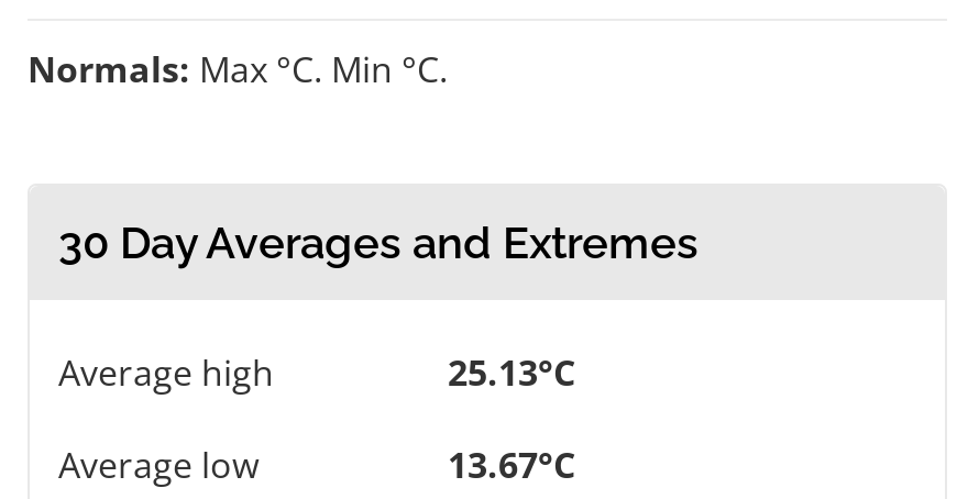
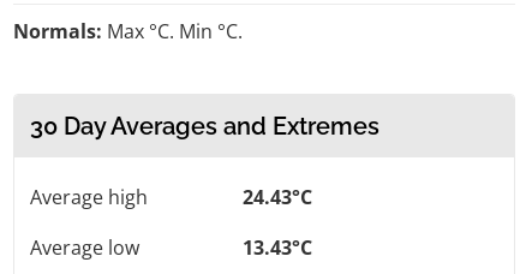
- 25.13°C
+ 24.43°C

- 13.67°C
+ 13.43°C
